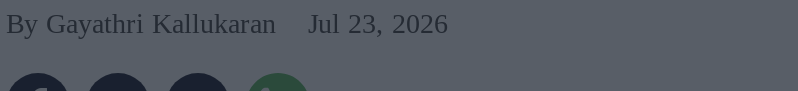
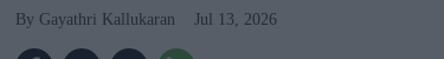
- Gayathri Kallukaran Jul 23, 2026
+ Gayathri Kallukaran Jul 13, 2026
